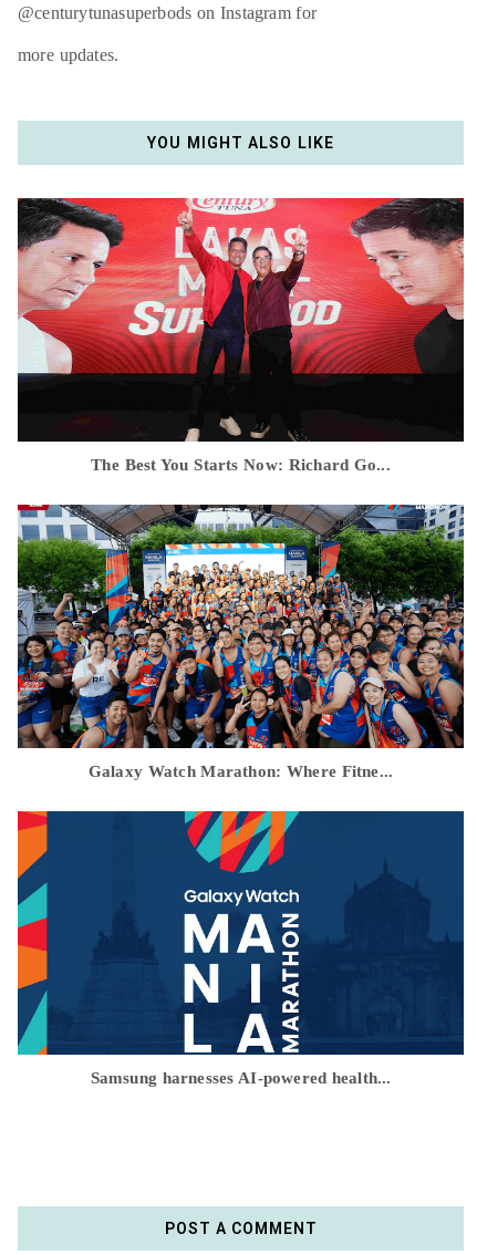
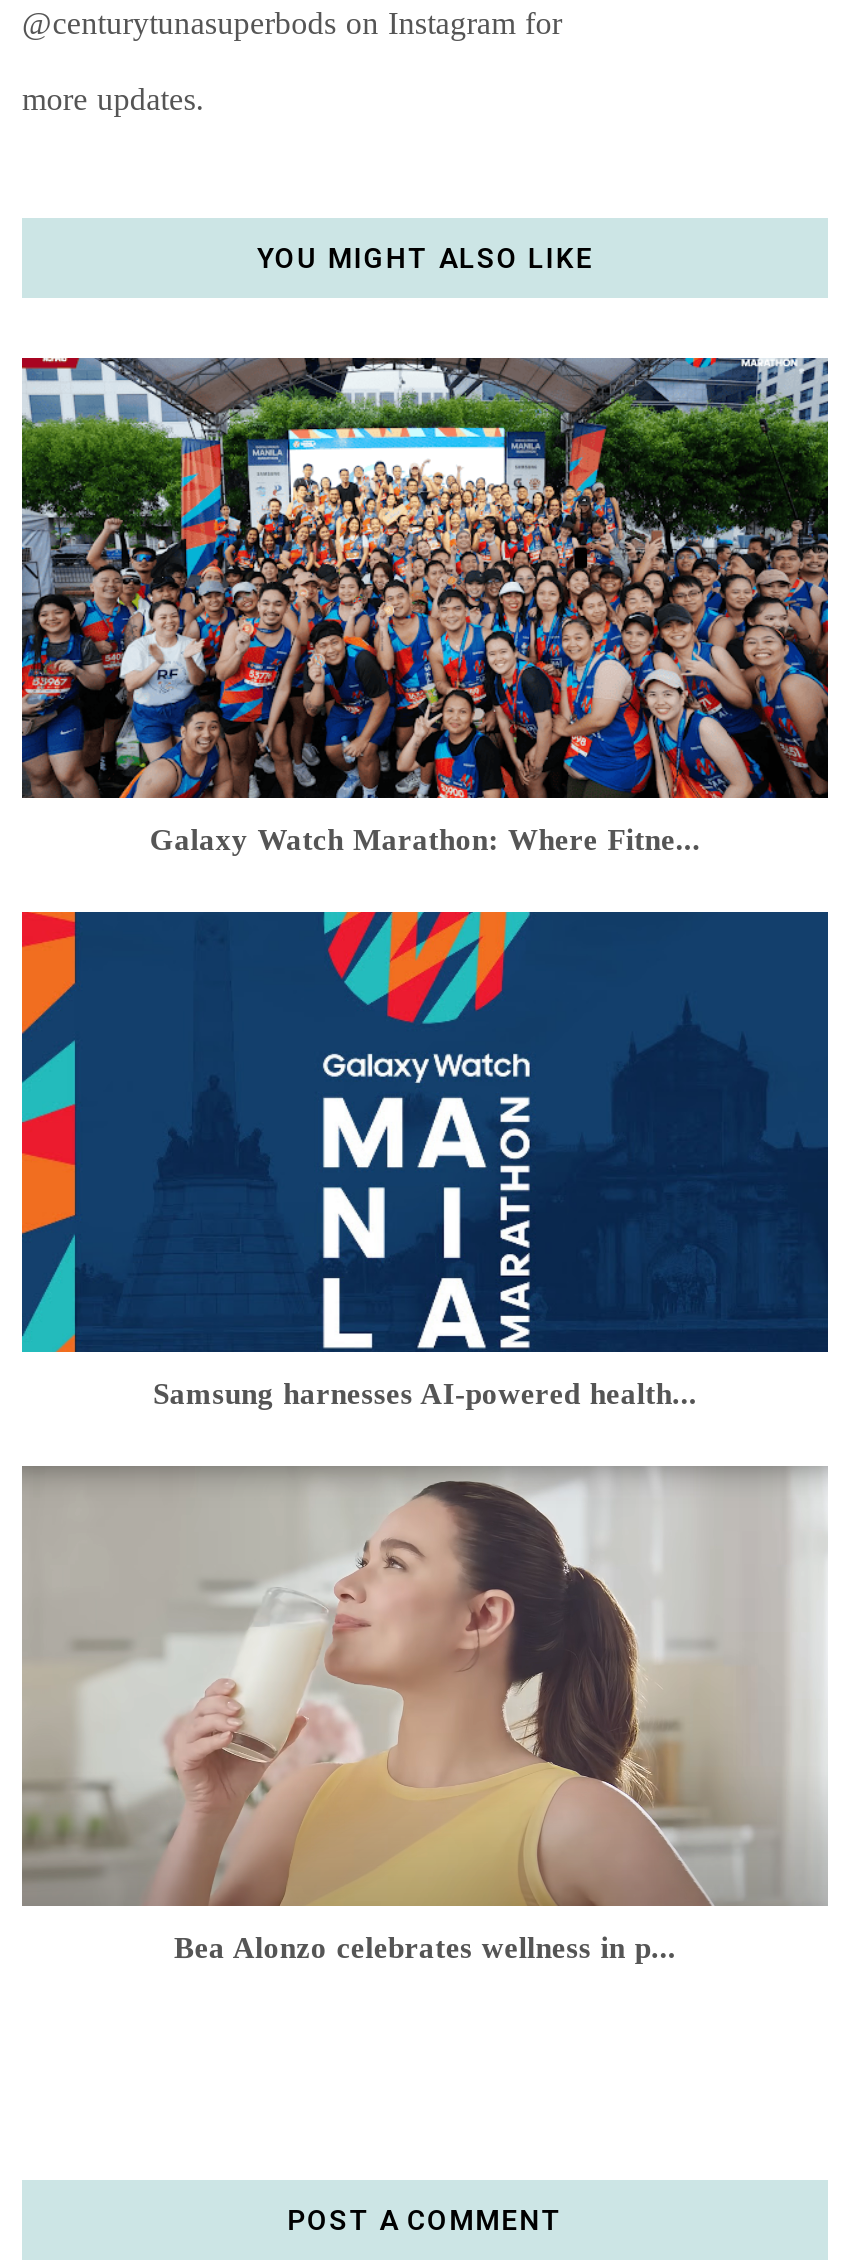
- [image]
- The Best You Starts Now: Richard Go...

moved up: [image] | Galaxy Watch Marathon: Where Fitne... | Samsung harnesses AI-powered health...

+ [image]
+ Bea Alonzo celebrates wellness in p...
